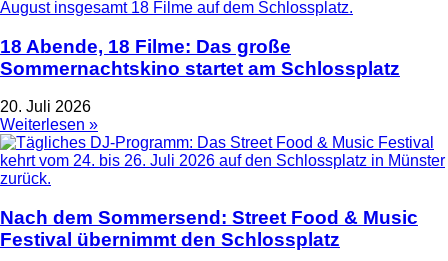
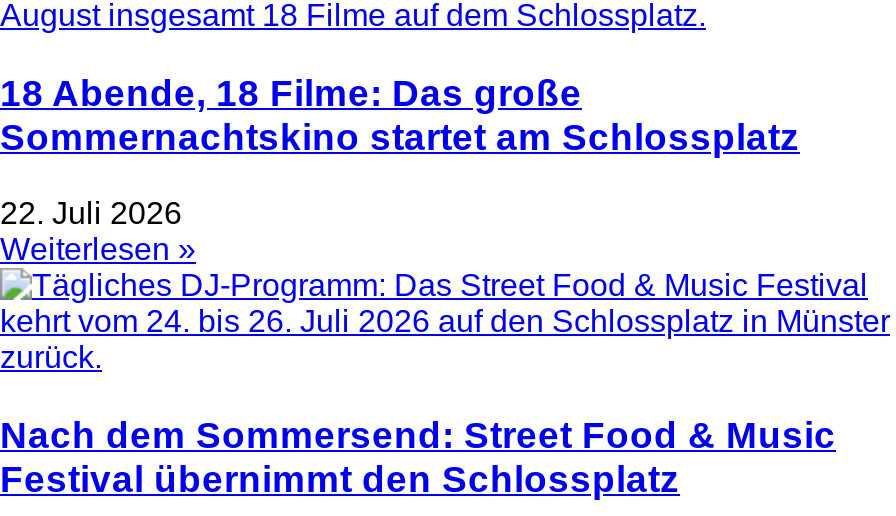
- 20. Juli 2026
+ 22. Juli 2026
